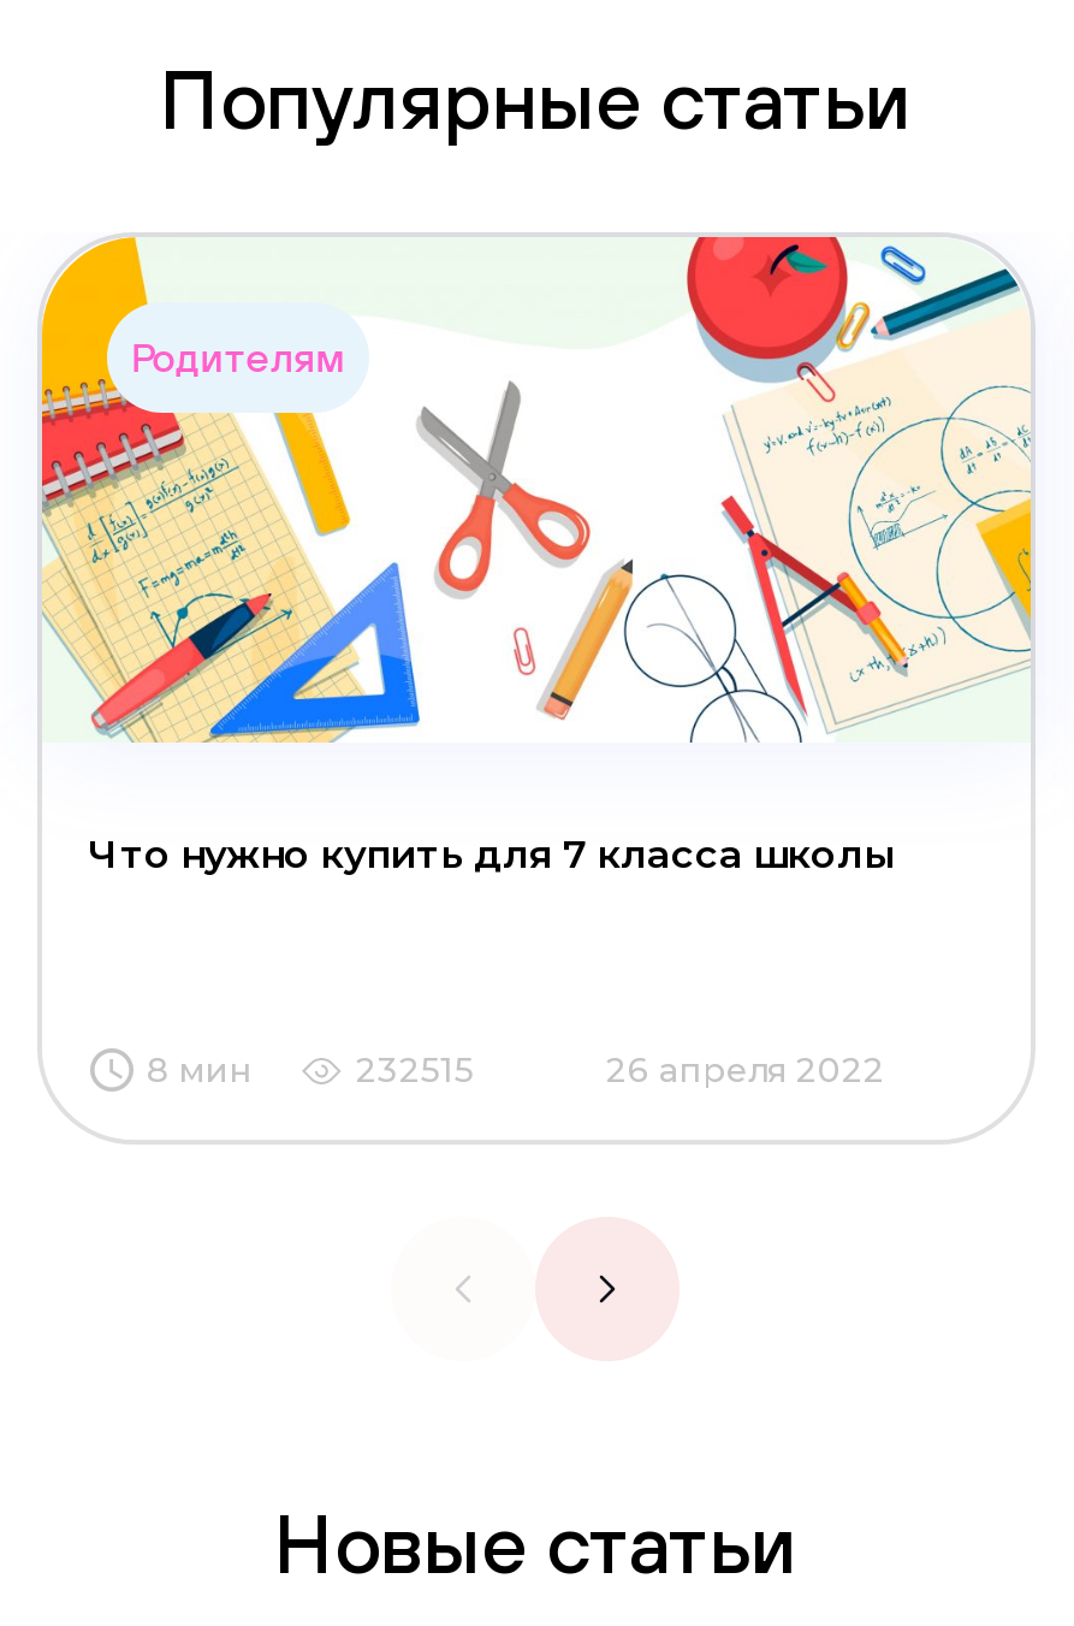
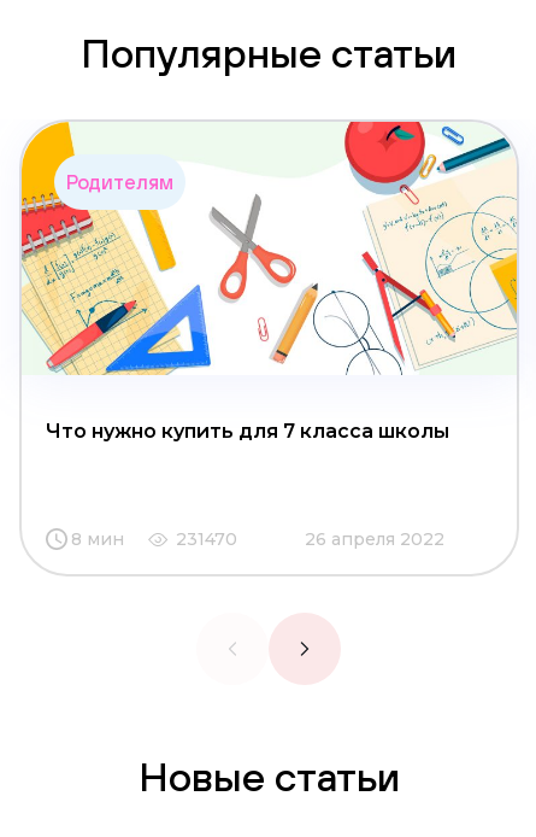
- 232515
+ 231470
